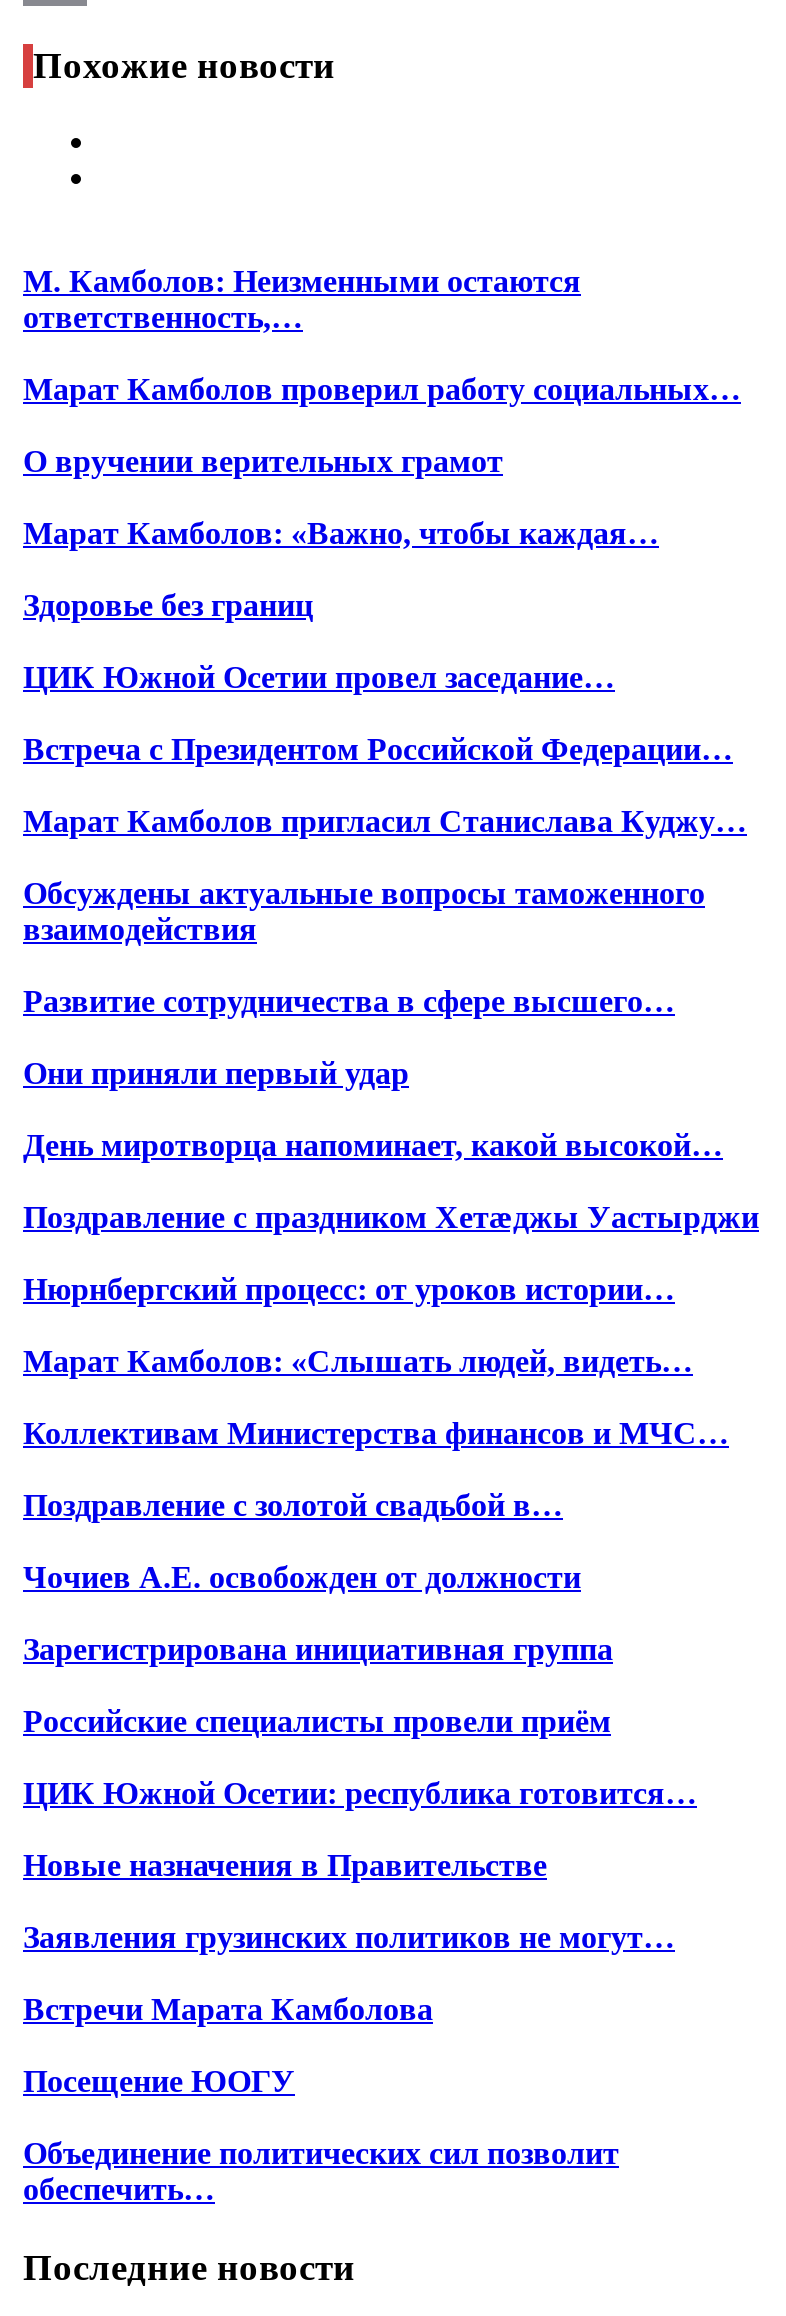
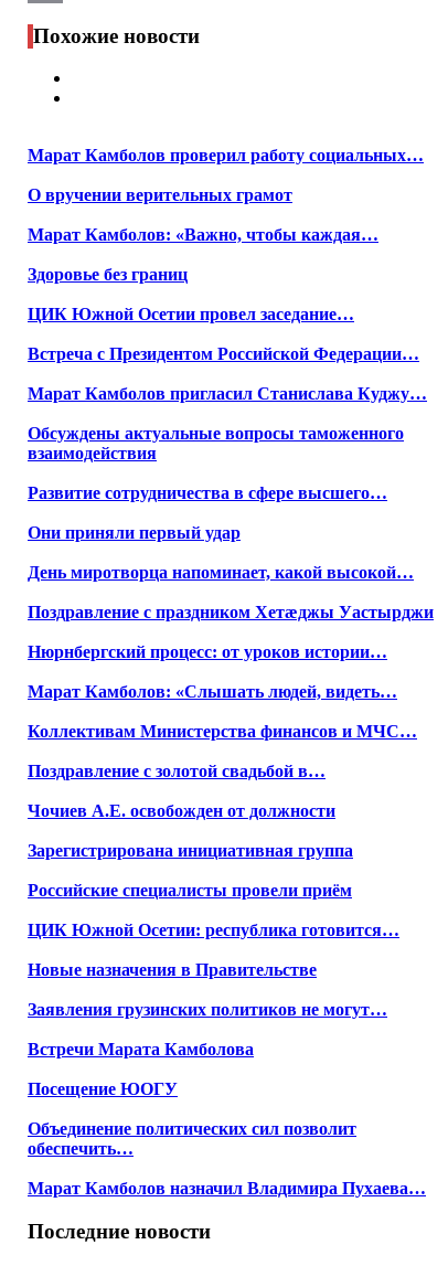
- М. Камболов: Неизменными остаются
- ответственность,…

moved up: Марат Камболов проверил работу социальных… | О вручении верительных грамот | Марат Камболов: «Важно, чтобы каждая… | ... | Объединение политических сил позволит | обеспечить…

+ Марат Камболов назначил Владимира Пухаева…
